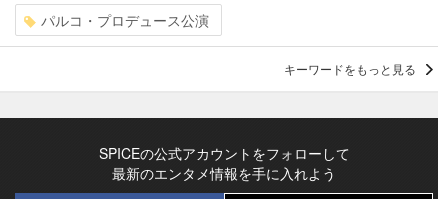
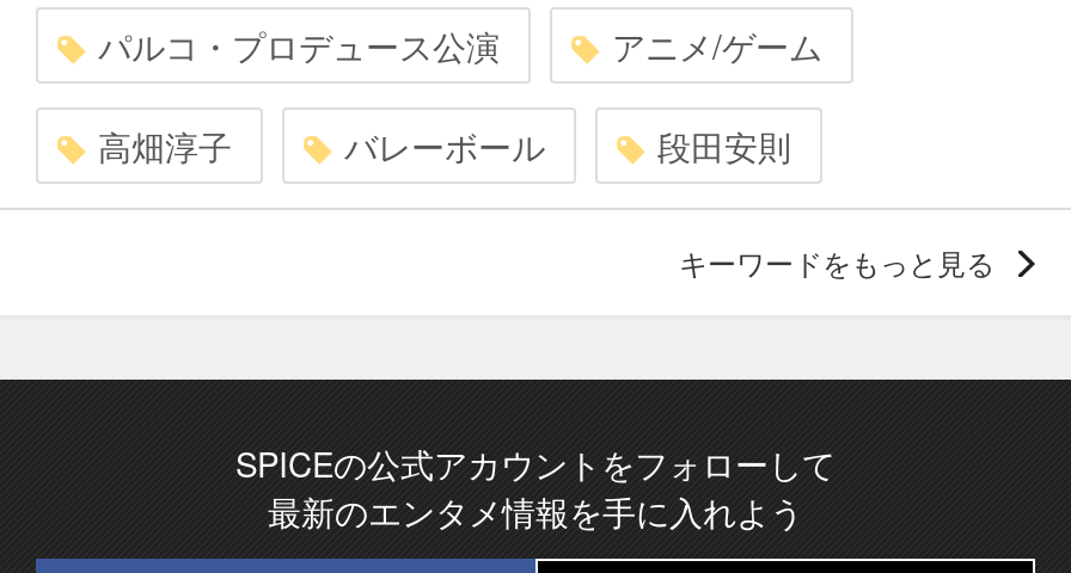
+ アニメ/ゲーム
+ 高畑淳子
+ バレーボール
+ 段田安則
